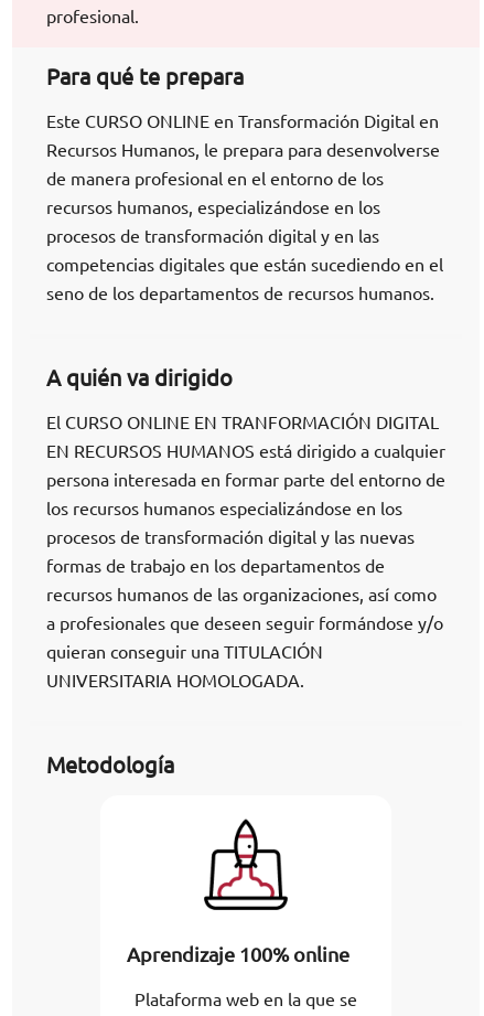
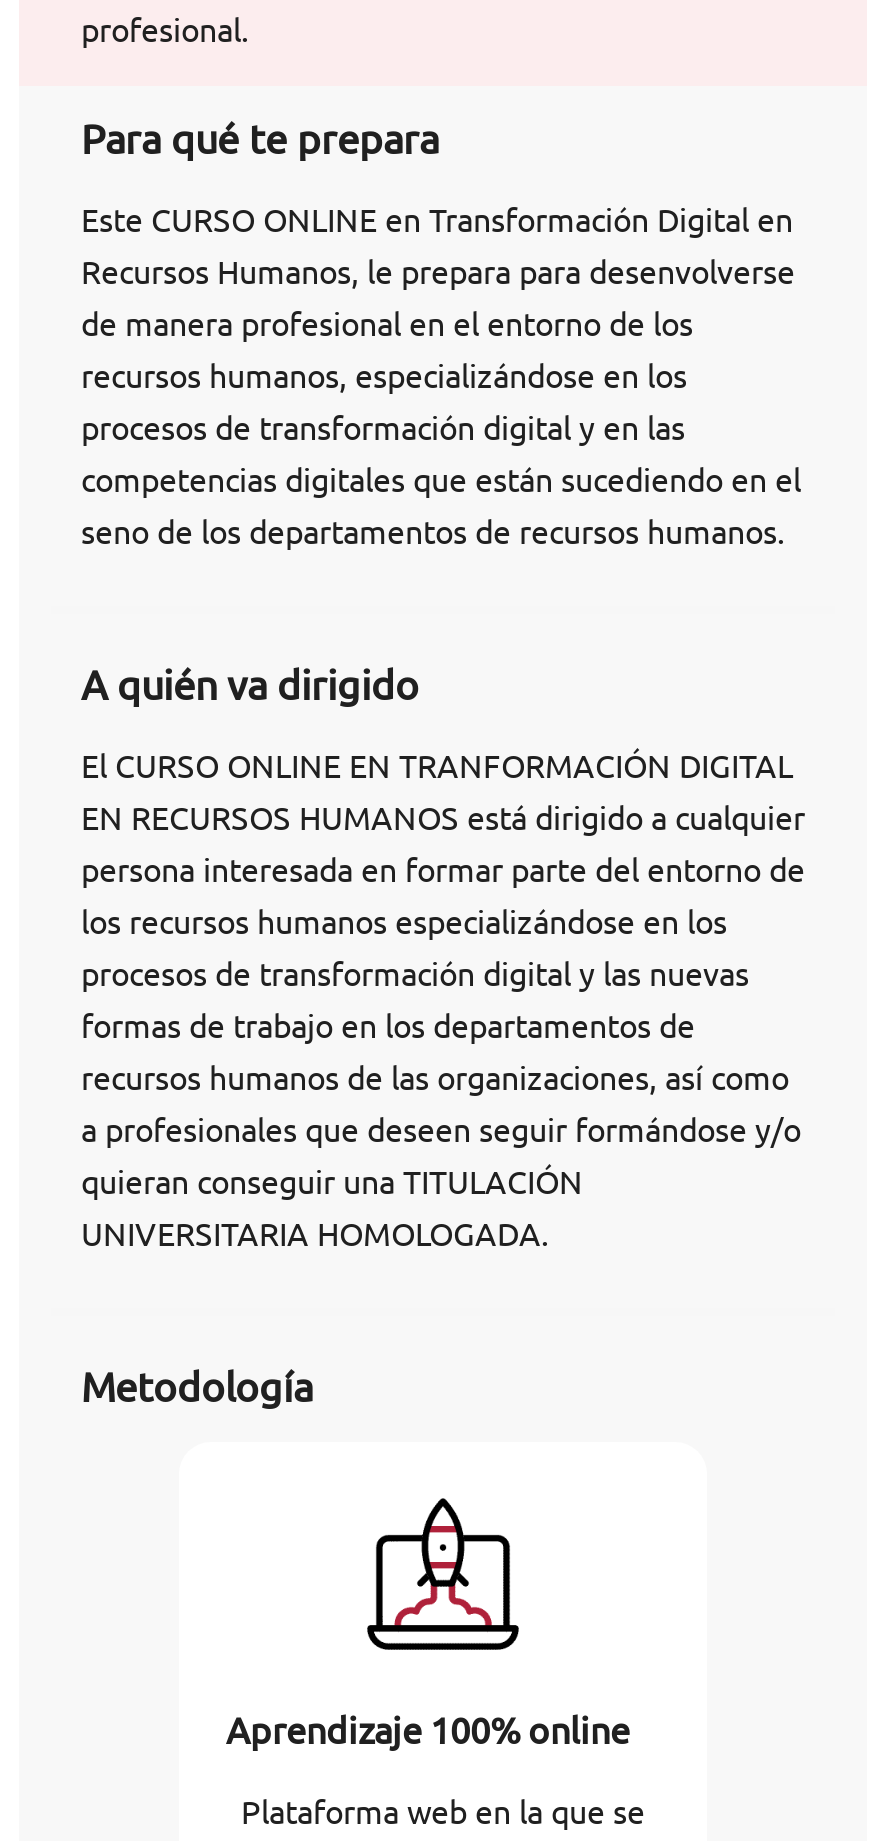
- [image]
+ [image]
